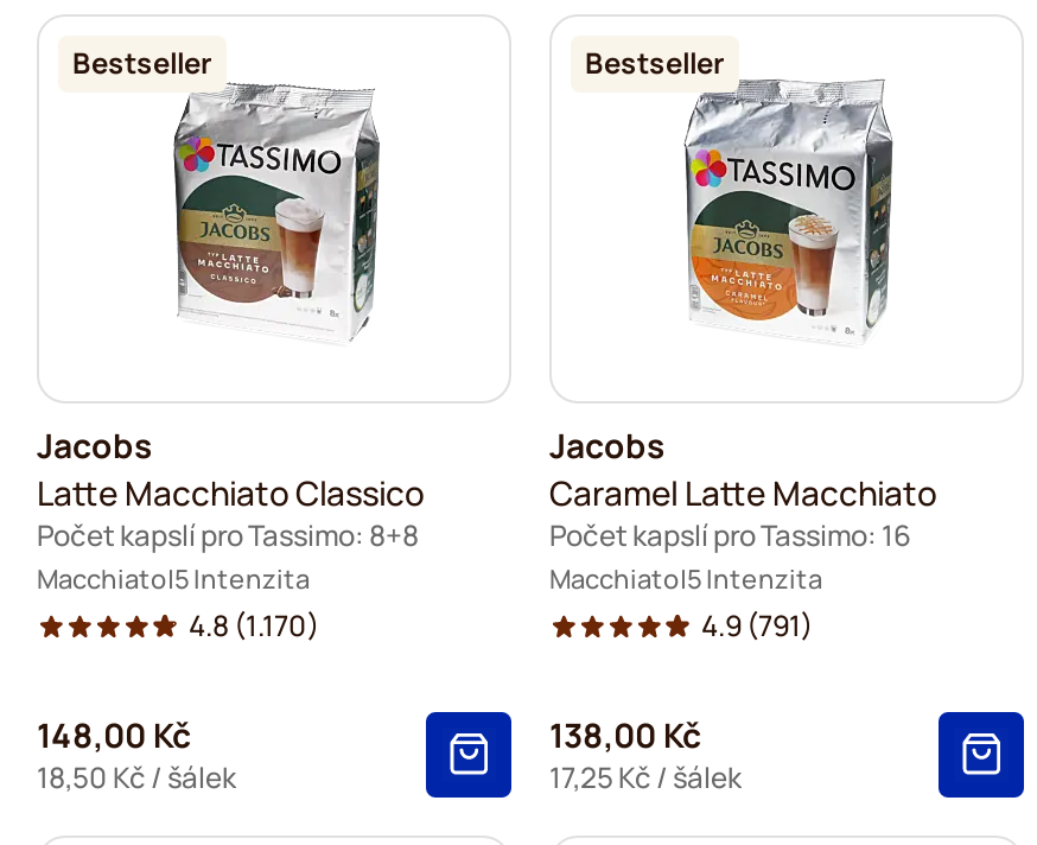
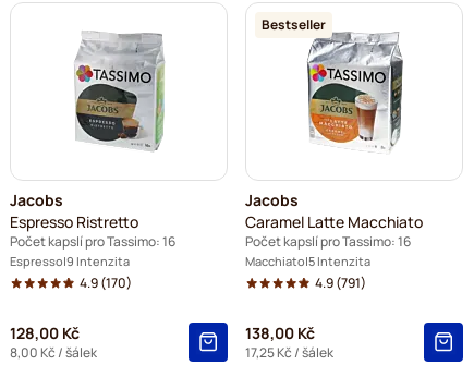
- Bestseller

- [image]
+ [image]

- Latte Macchiato Classico
- Počet kapslí pro Tassimo: 8+8
- Macchiato 5 Intenzita
- 4.8 (1.170)
+ Espresso Ristretto
+ Počet kapslí pro Tassimo: 16
+ Espresso 9 Intenzita
+ 4.9 (170)

- 148,00 Kč
- 18,50 Kč / šálek
+ 128,00 Kč
+ 8,00 Kč / šálek
